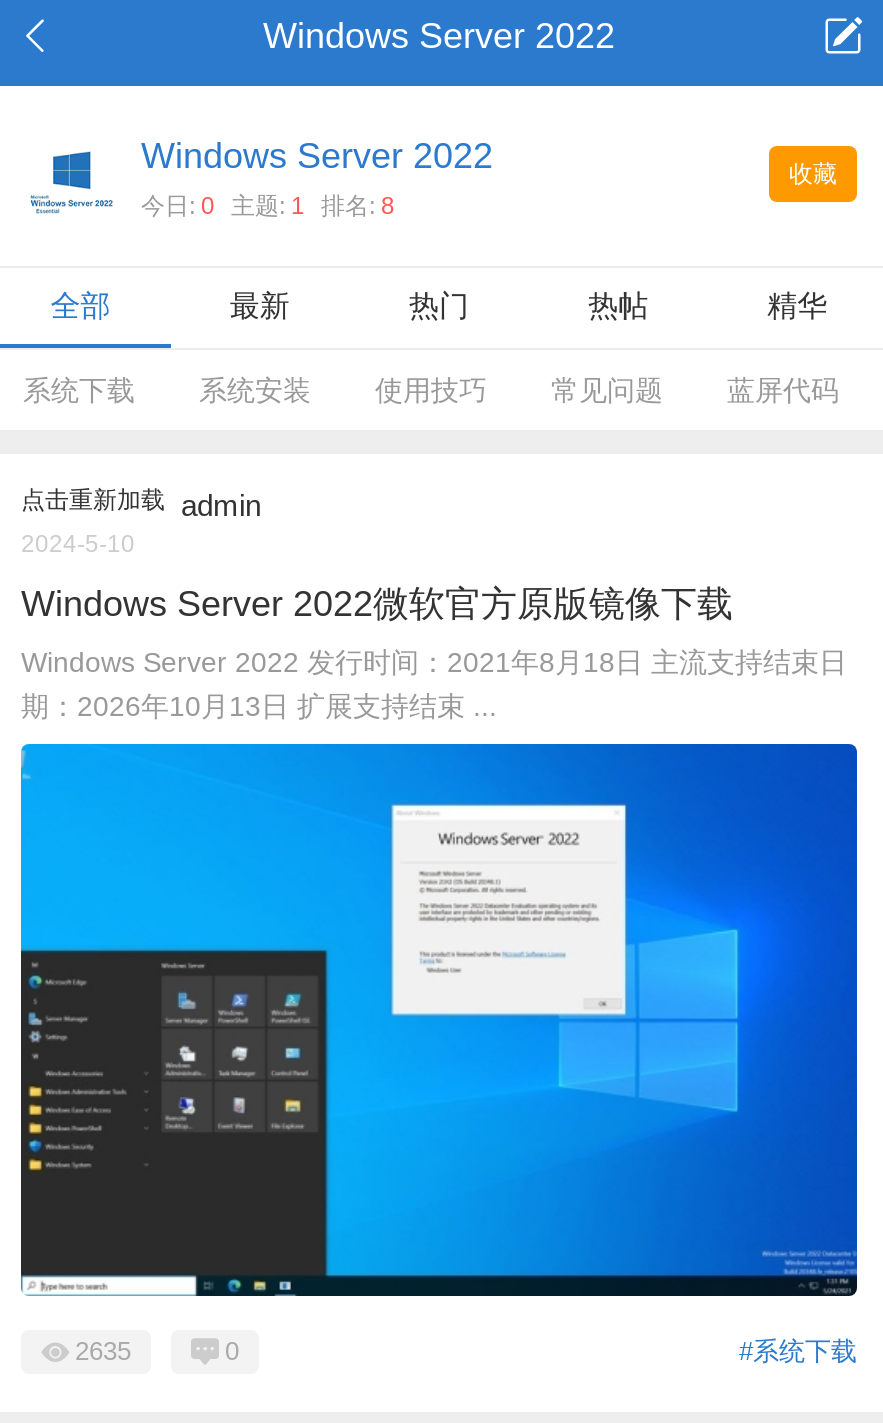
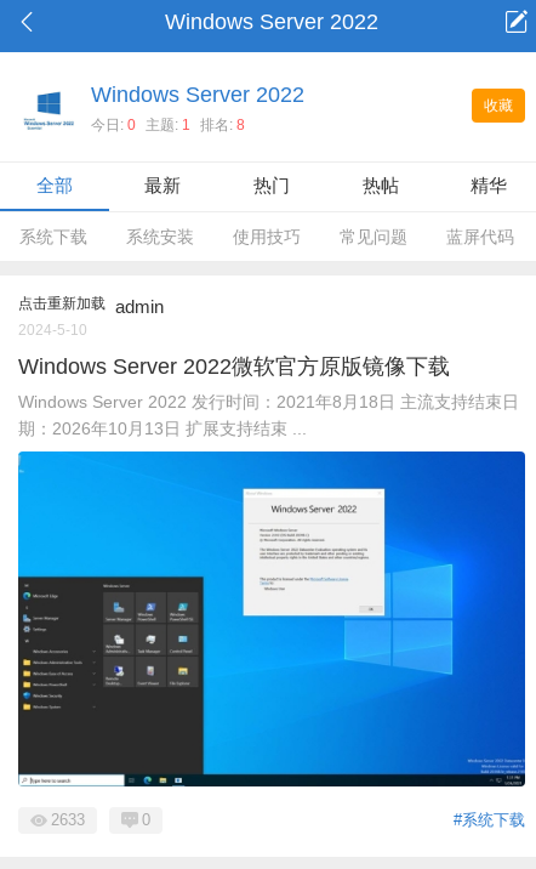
- 2635
+ 2633
